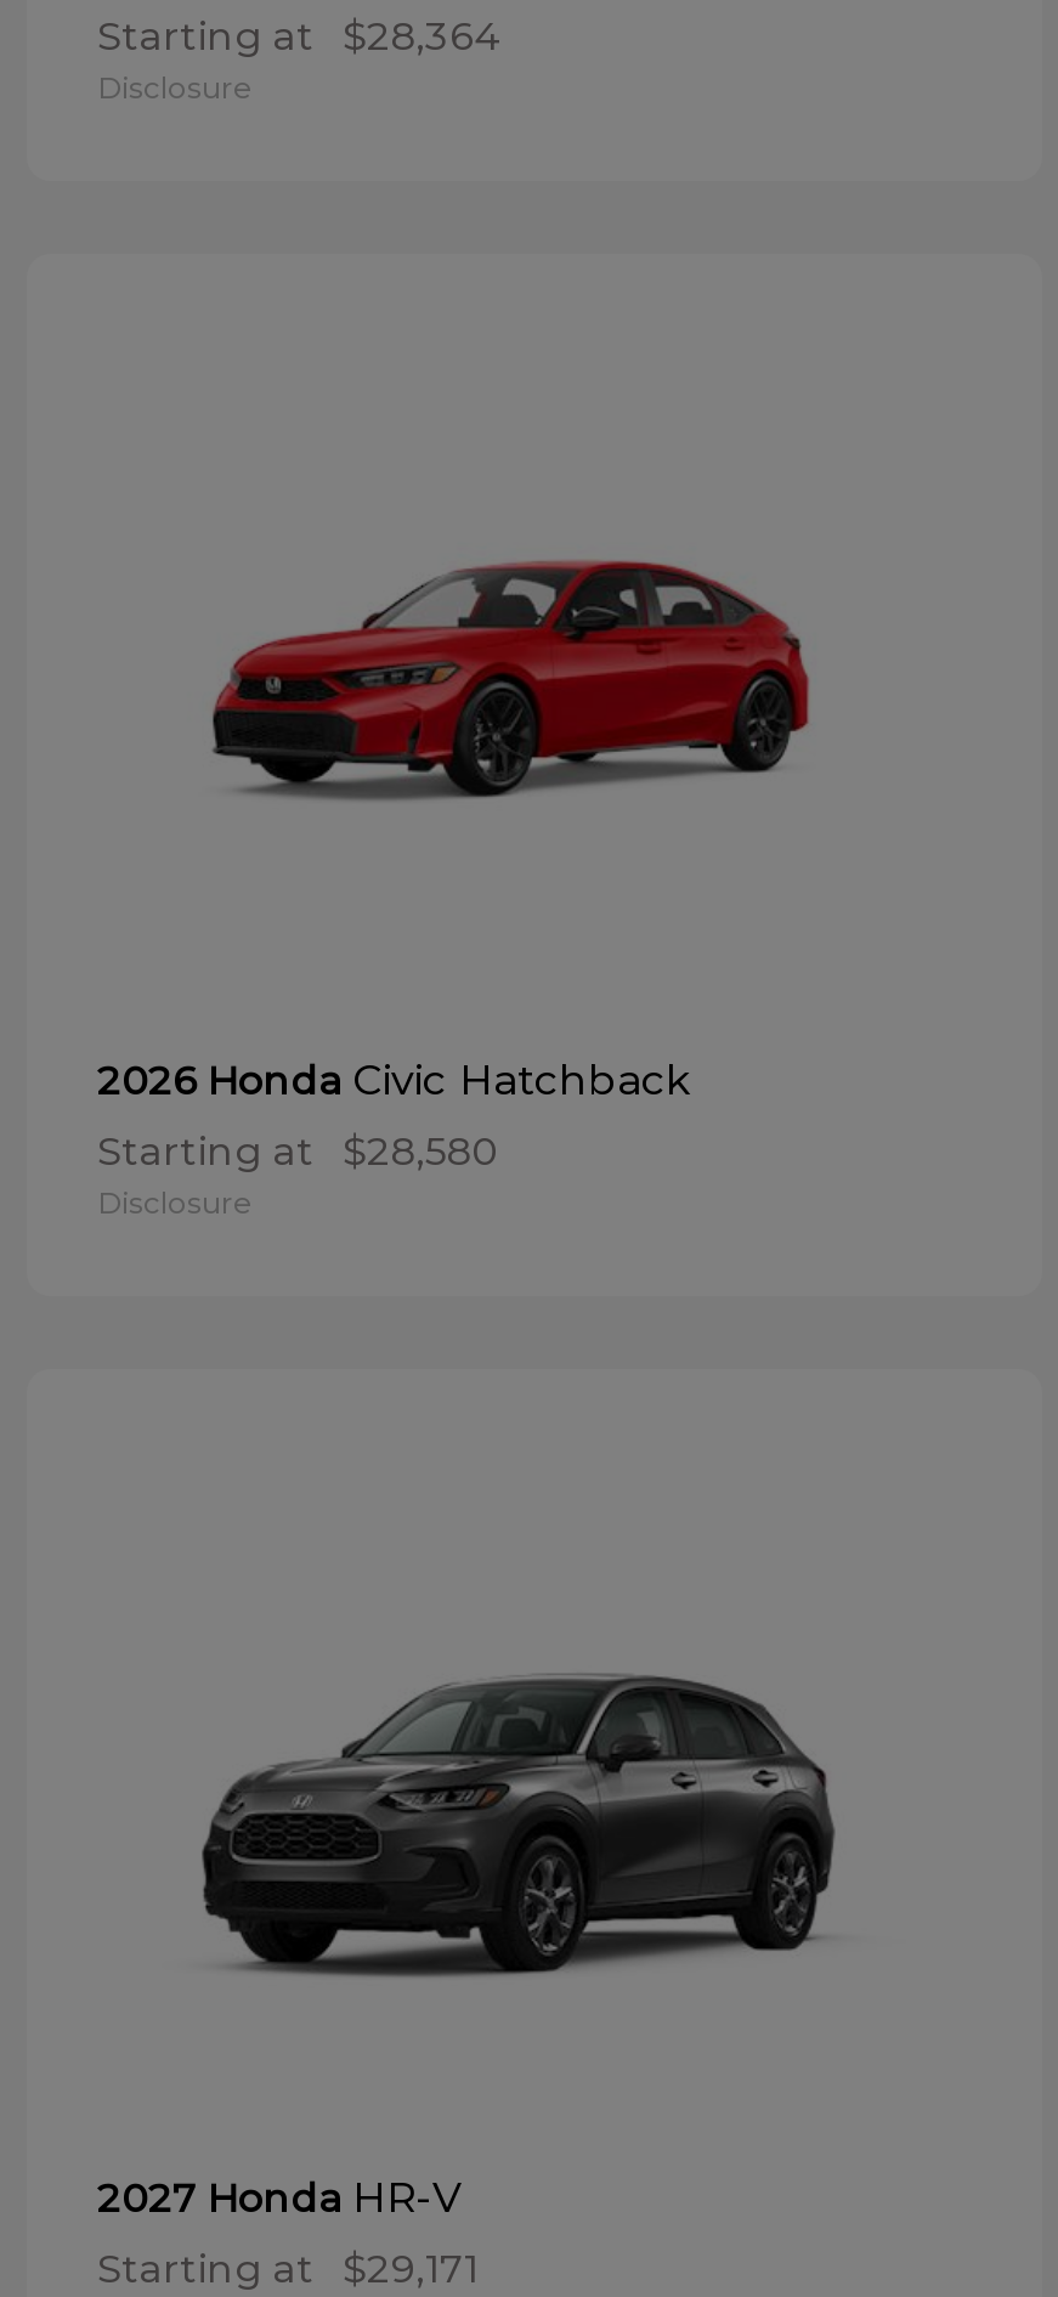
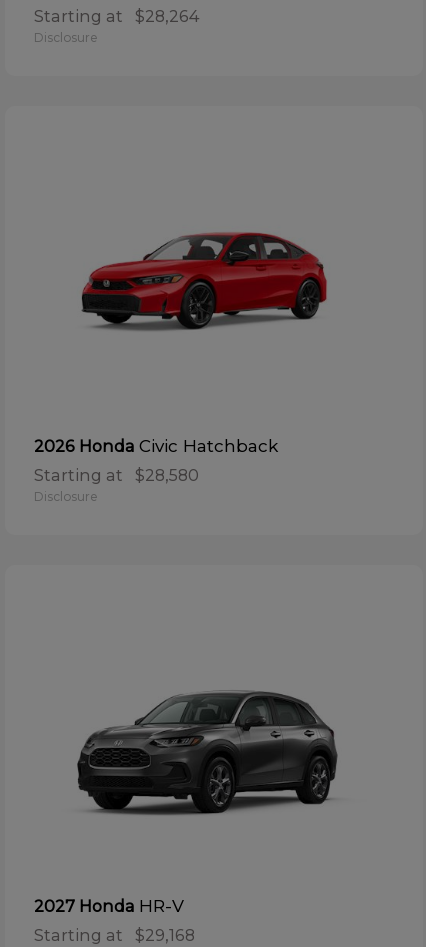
- Starting at $28,364
+ Starting at $28,264

- Starting at $29,171
+ Starting at $29,168
